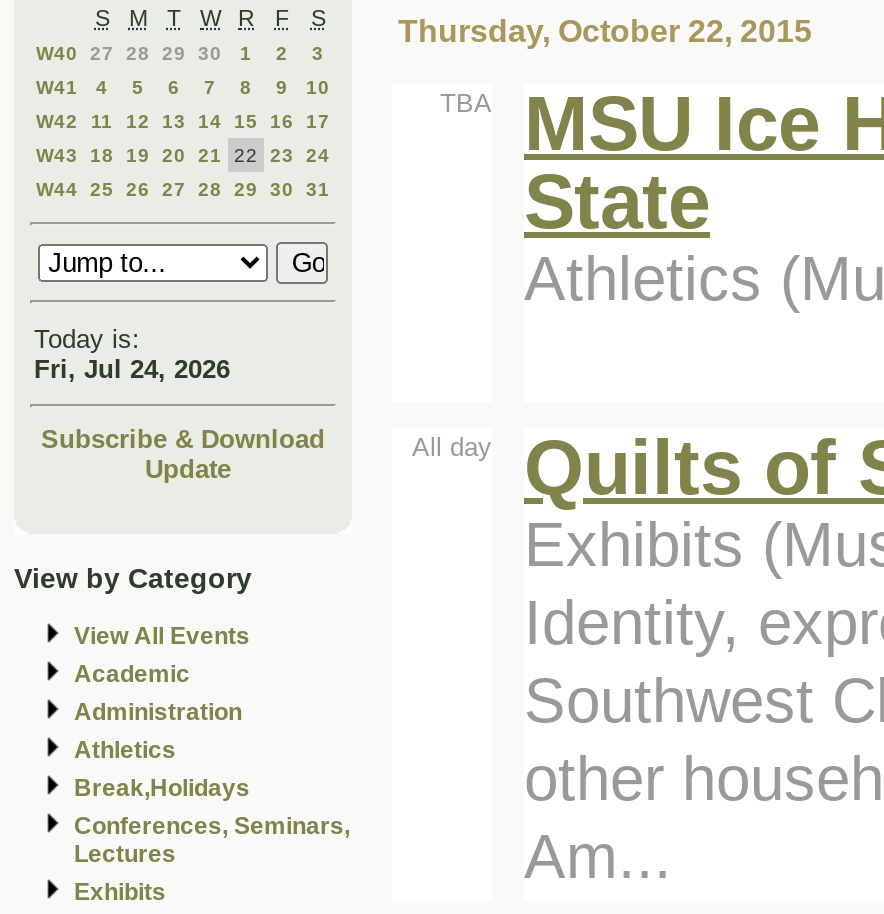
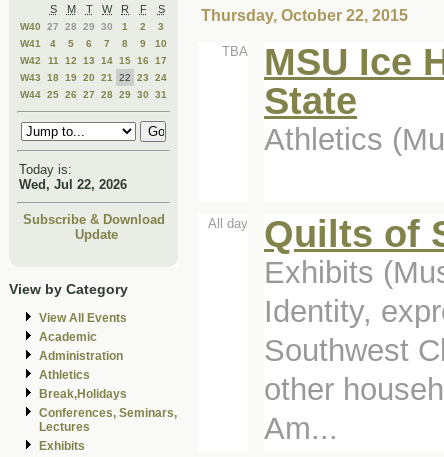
- Fri, Jul 24, 2026
+ Wed, Jul 22, 2026
